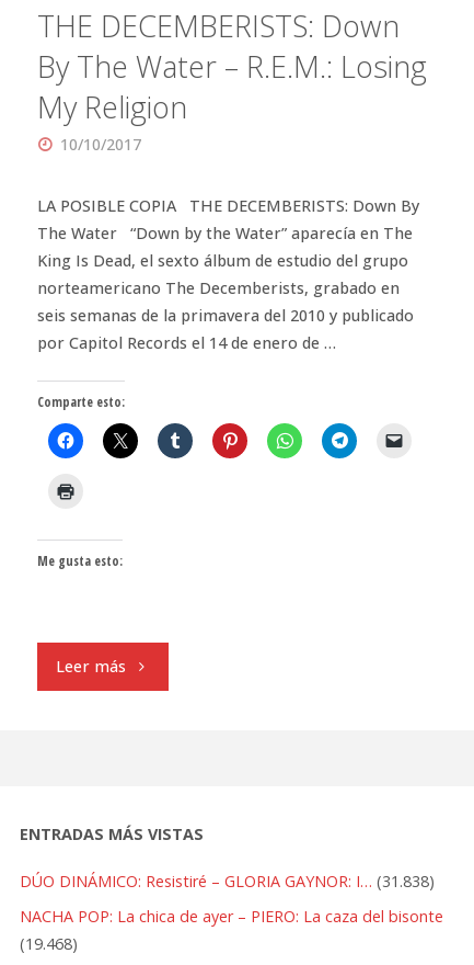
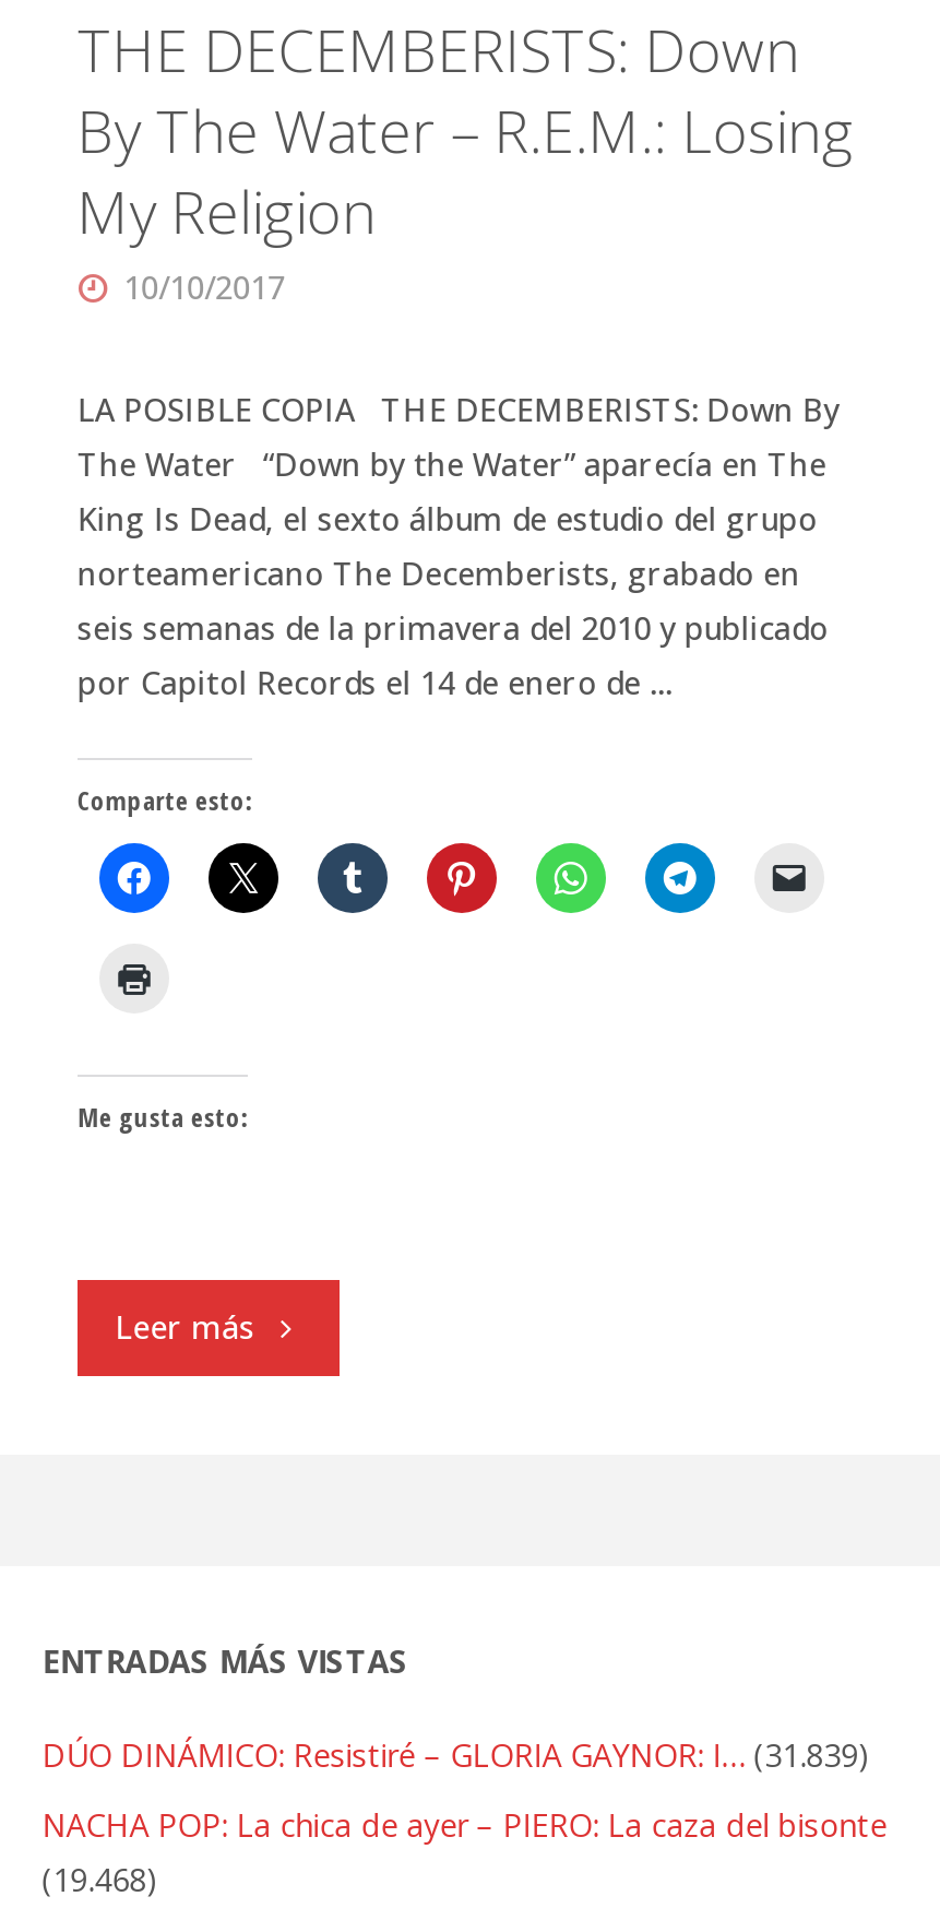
- DÚO DINÁMICO: Resistiré – GLORIA GAYNOR: I… (31.838)
+ DÚO DINÁMICO: Resistiré – GLORIA GAYNOR: I… (31.839)
